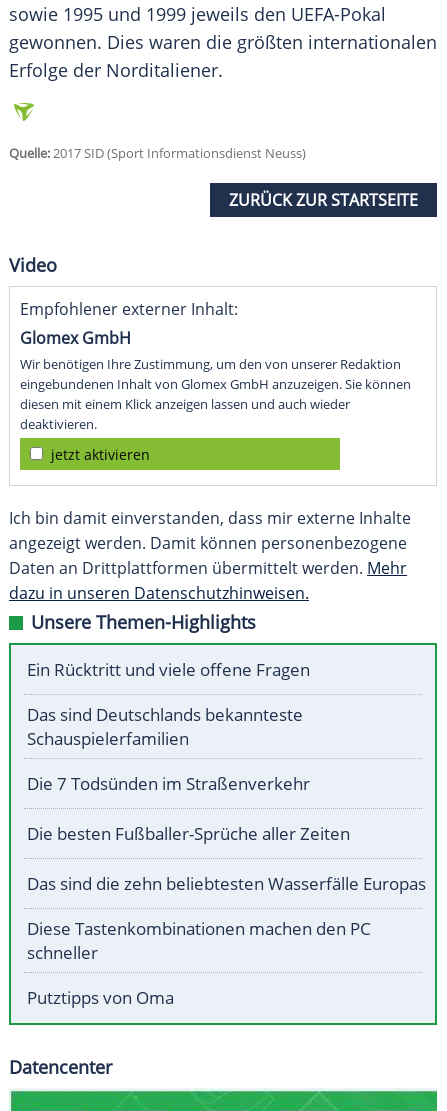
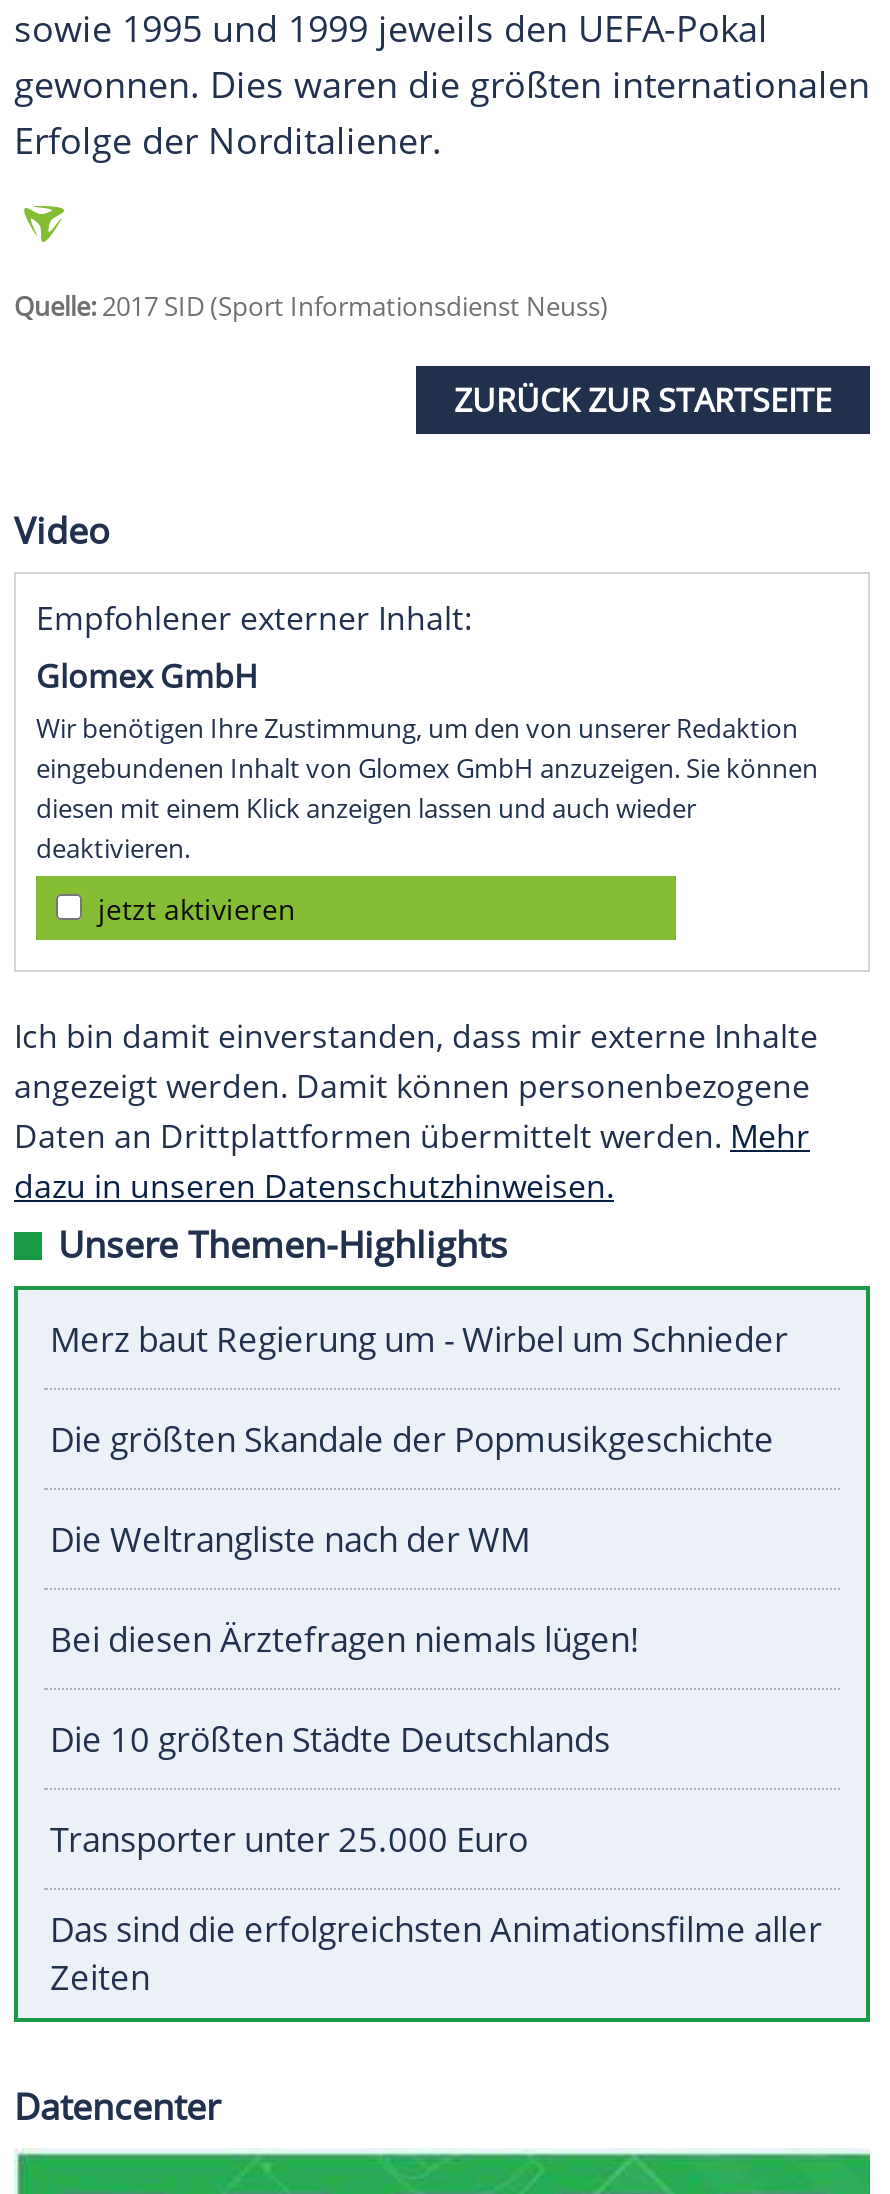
- Ein Rücktritt und viele offene Fragen
+ Merz baut Regierung um - Wirbel um Schnieder

- Das sind Deutschlands bekannteste
- Schauspielerfamilien
+ Die größten Skandale der Popmusikgeschichte

- Die 7 Todsünden im Straßenverkehr
+ Die Weltrangliste nach der WM

- Die besten Fußballer-Sprüche aller Zeiten
+ Bei diesen Ärztefragen niemals lügen!

- Das sind die zehn beliebtesten Wasserfälle Europas
+ Die 10 größten Städte Deutschlands

- Diese Tastenkombinationen machen den PC
- schneller
+ Transporter unter 25.000 Euro

- Putztipps von Oma
+ Das sind die erfolgreichsten Animationsfilme aller
+ Zeiten
